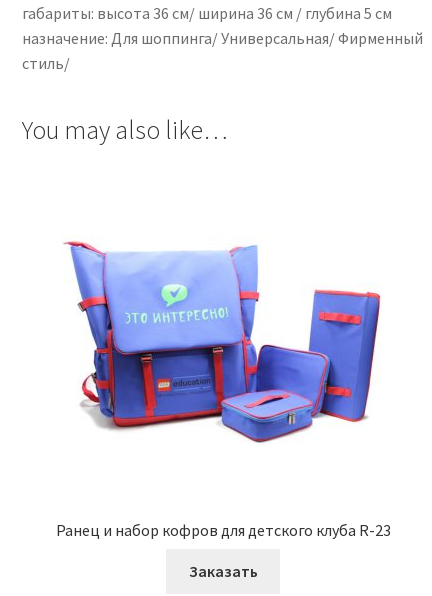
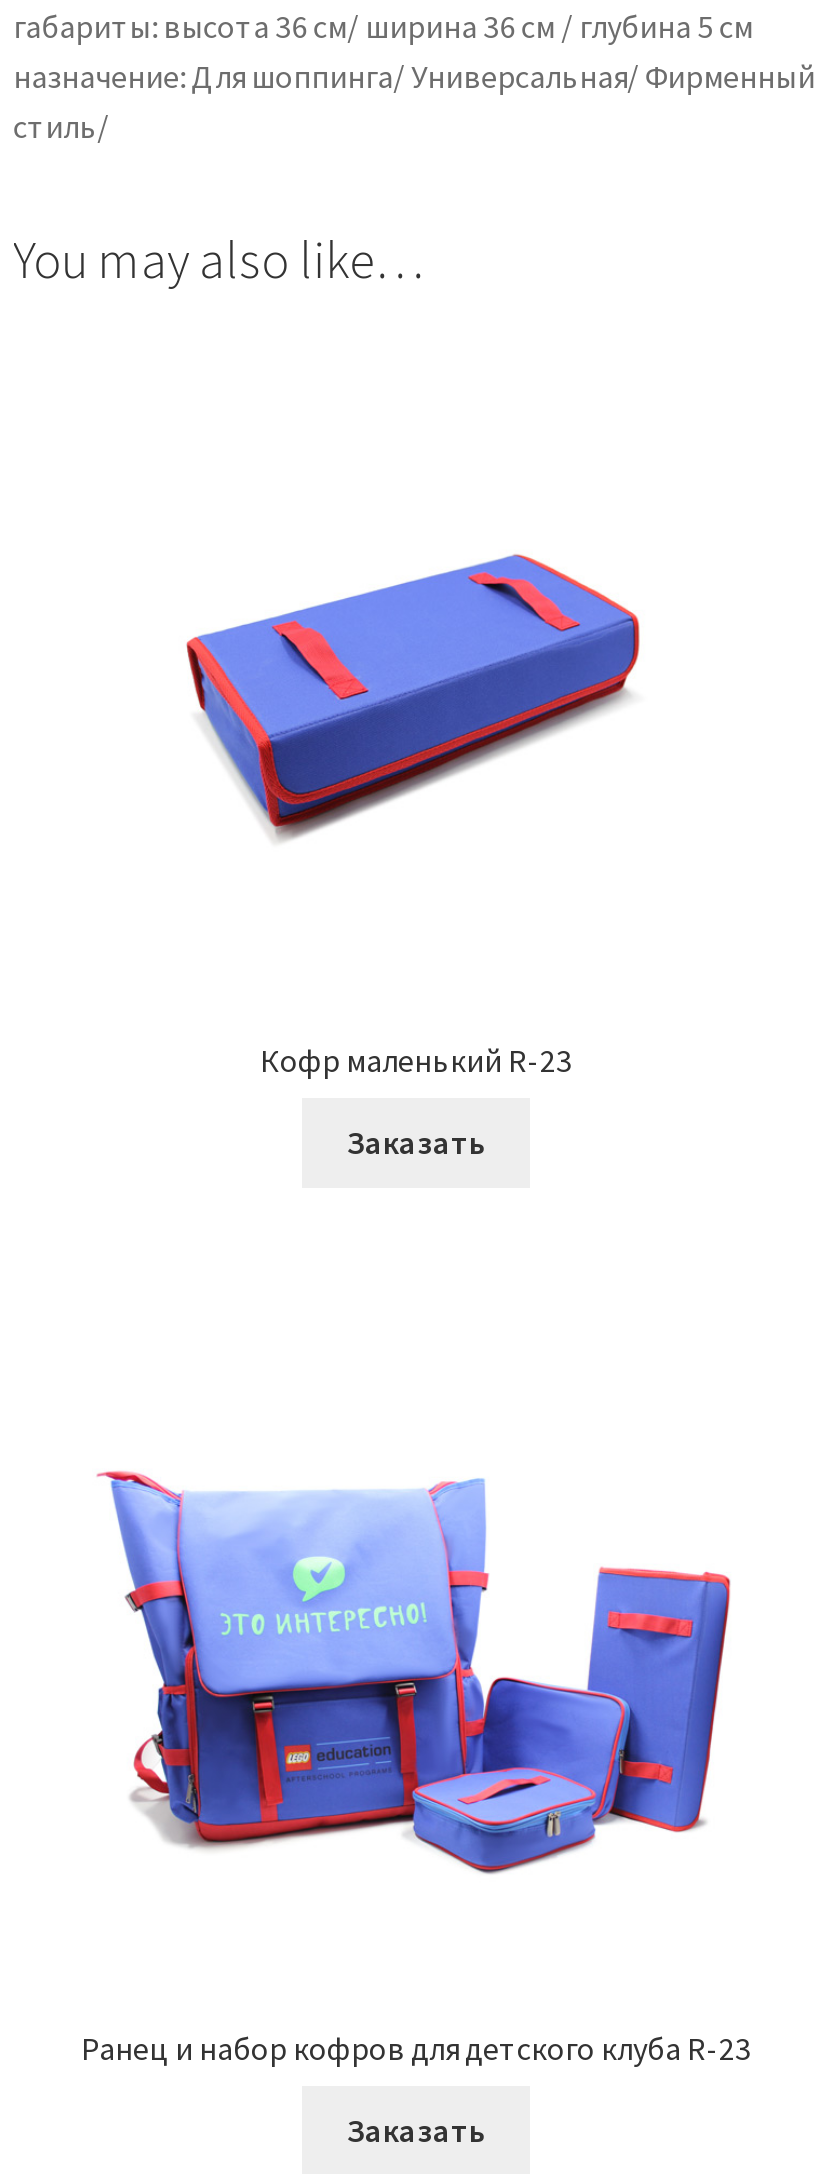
+ [image]

+ Кофр маленький R-23
+ Заказать
